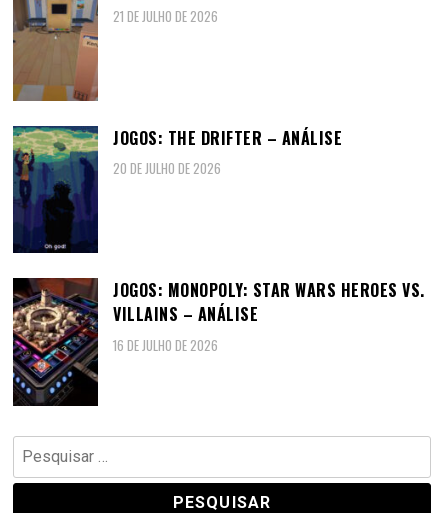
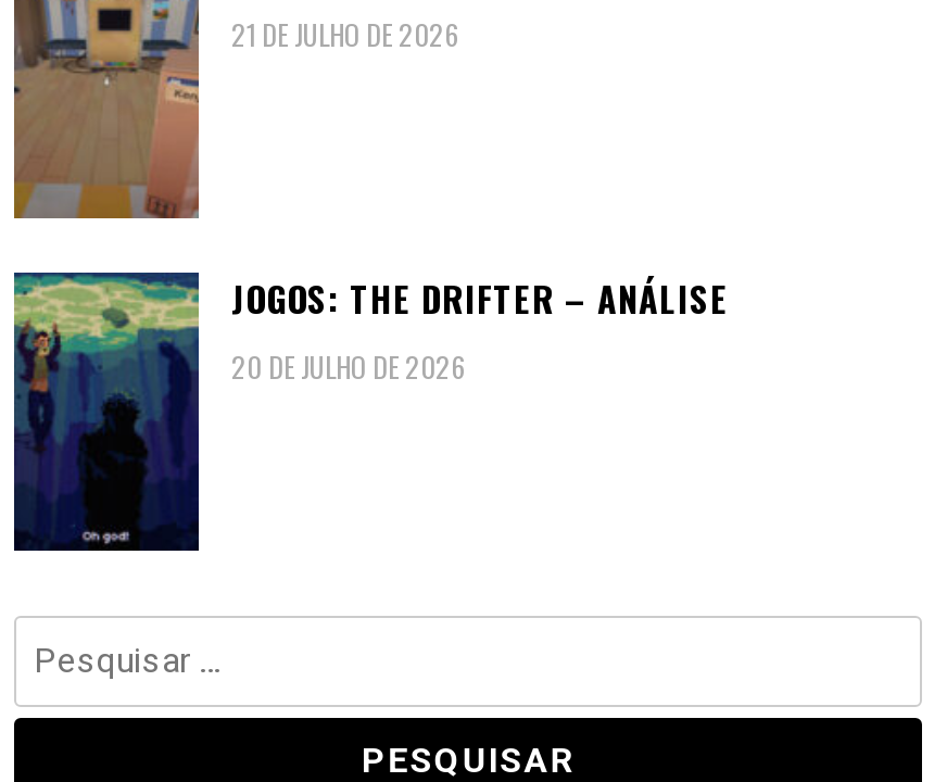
- [image]
- JOGOS: MONOPOLY: STAR WARS HEROES VS.
- VILLAINS – ANÁLISE
- 16 DE JULHO DE 2026
